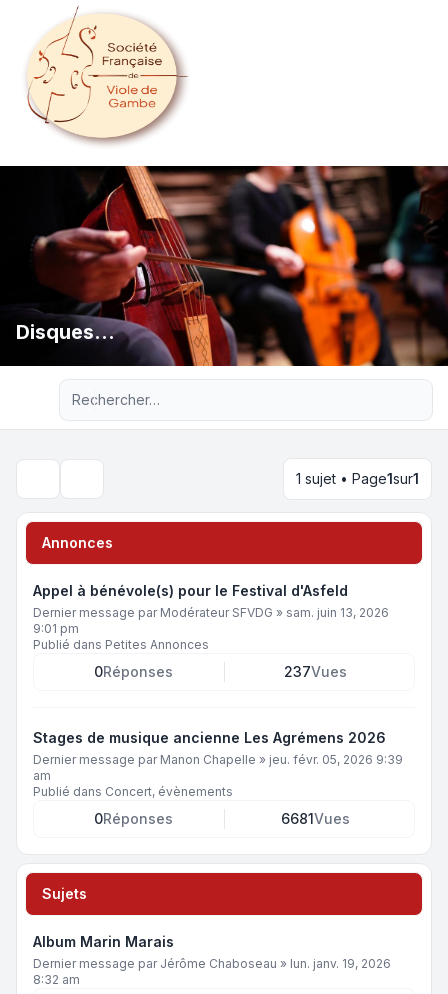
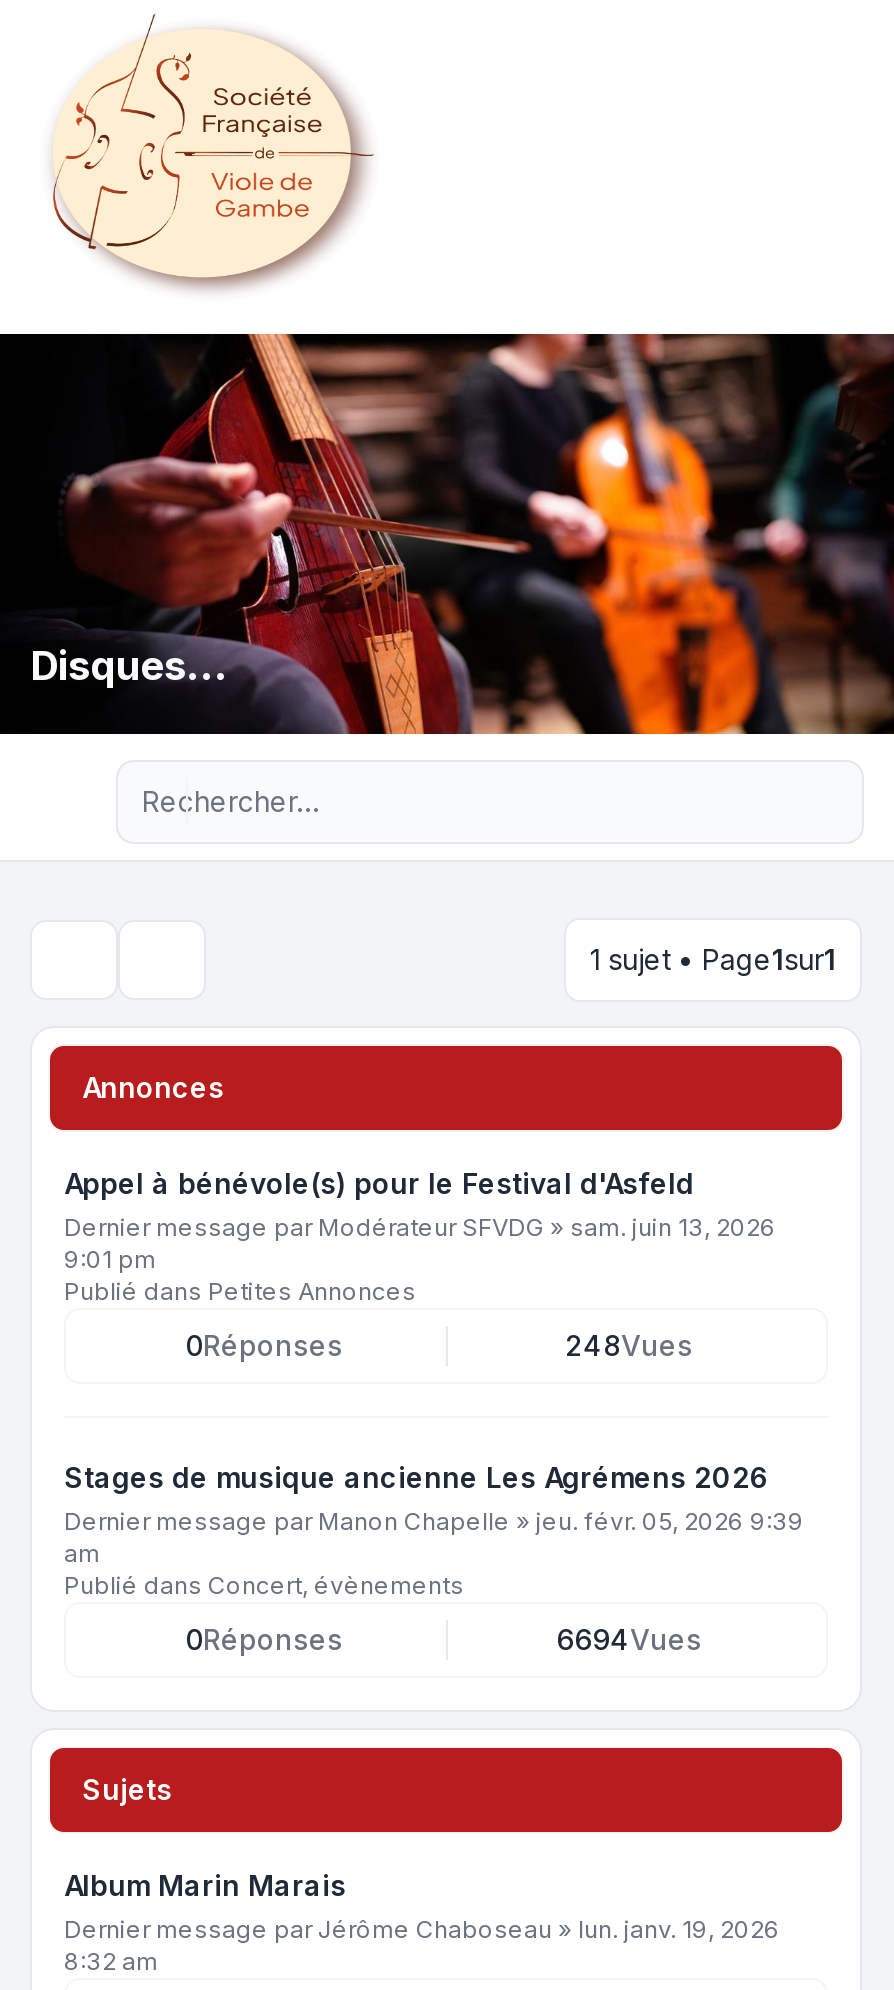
- 237Vues
+ 248Vues

- 6681Vues
+ 6694Vues
